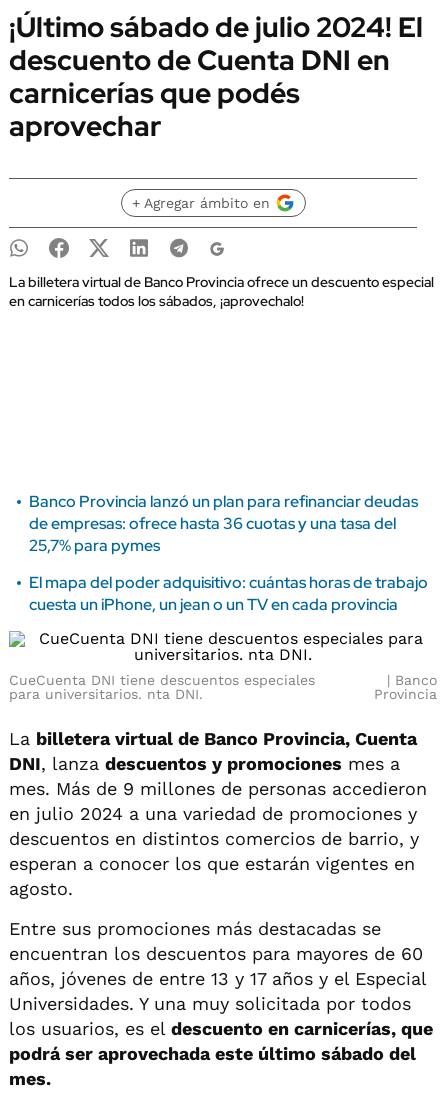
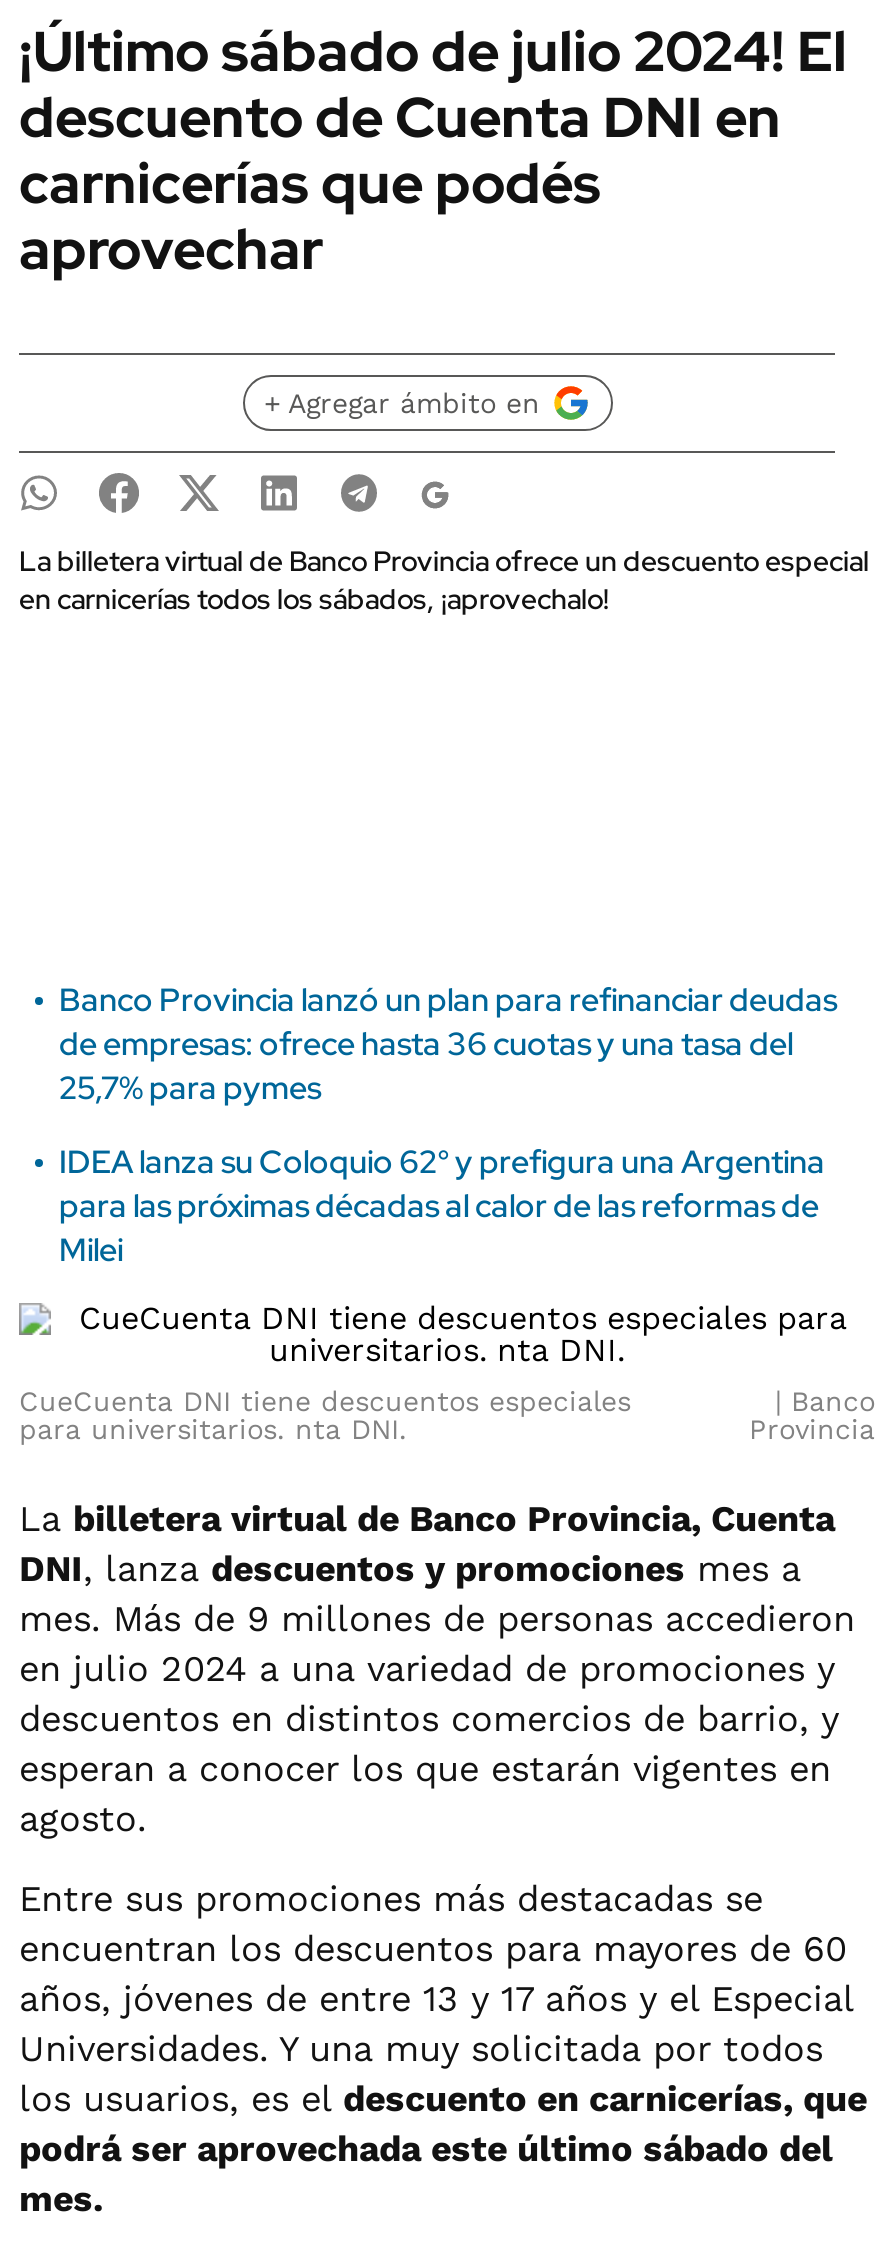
- El mapa del poder adquisitivo: cuántas horas de trabajo
- cuesta un iPhone, un jean o un TV en cada provincia
+ IDEA lanza su Coloquio 62° y prefigura una Argentina
+ para las próximas décadas al calor de las reformas de
+ Milei
